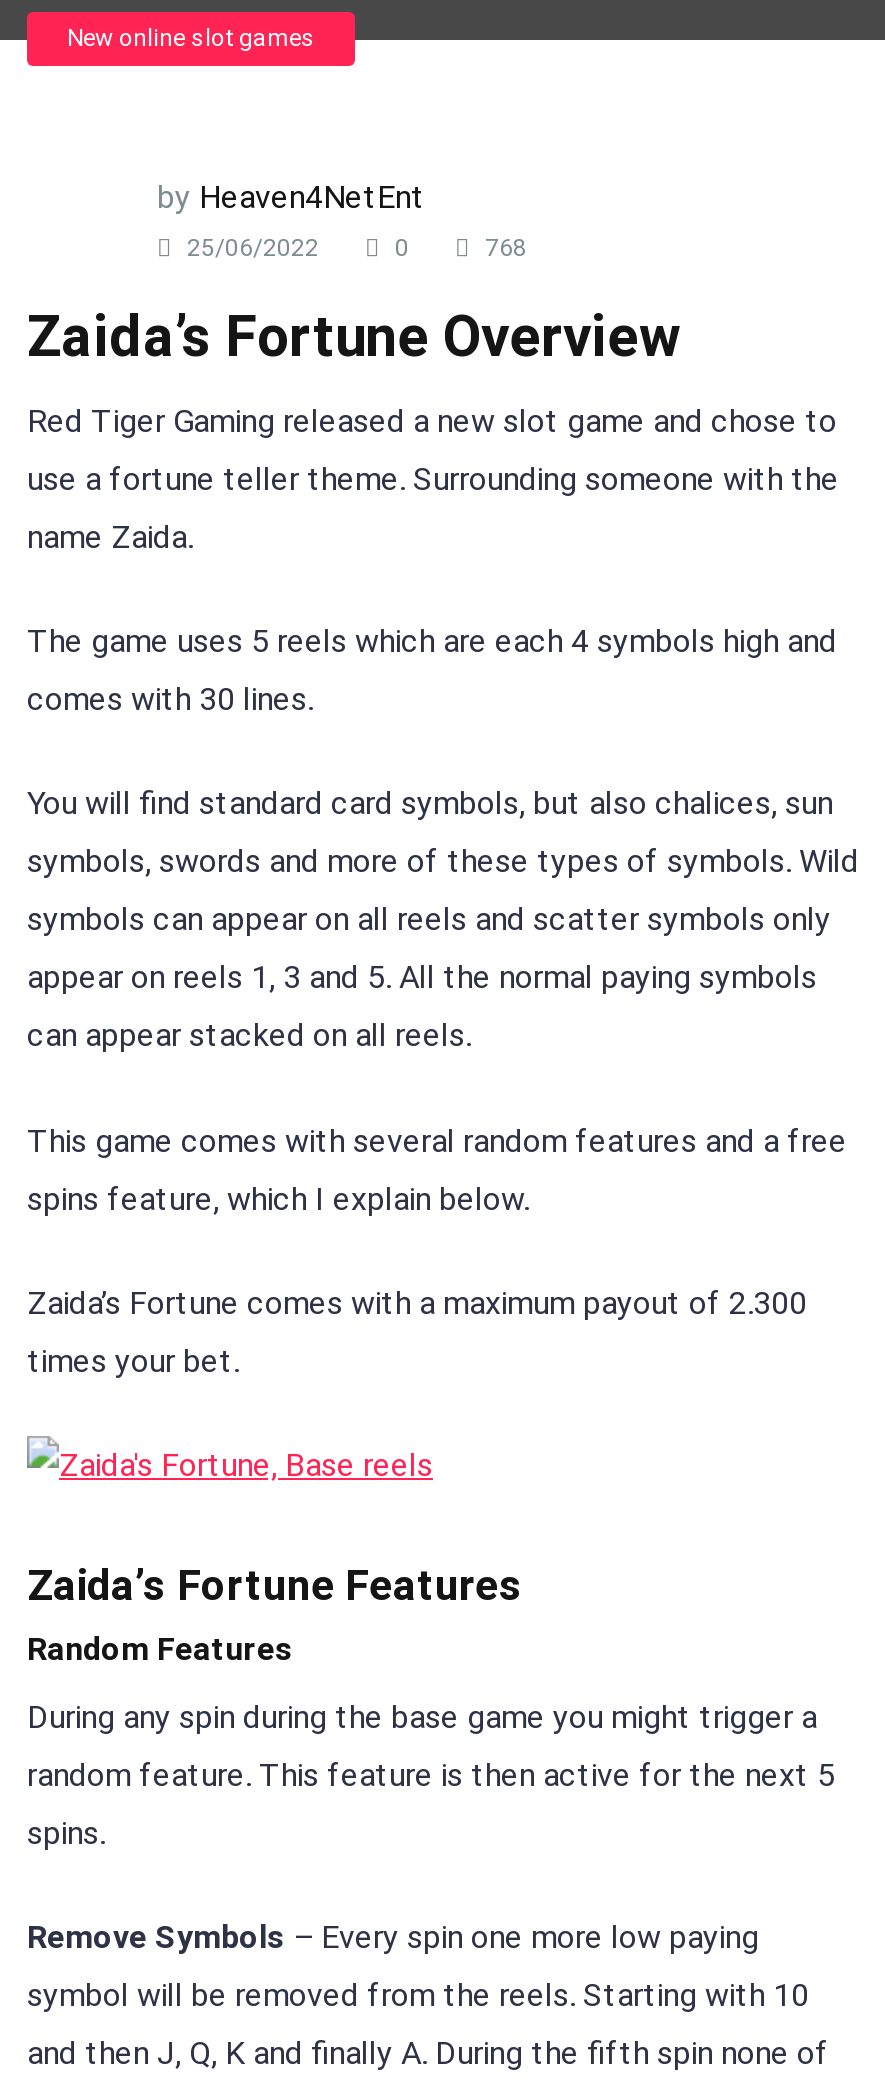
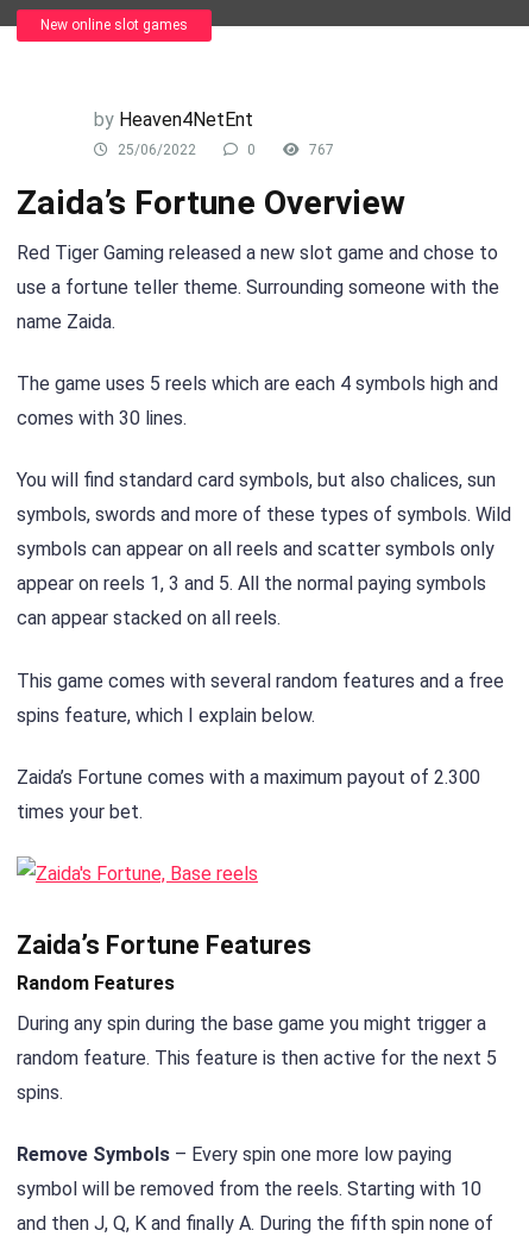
- 768
+ 767
